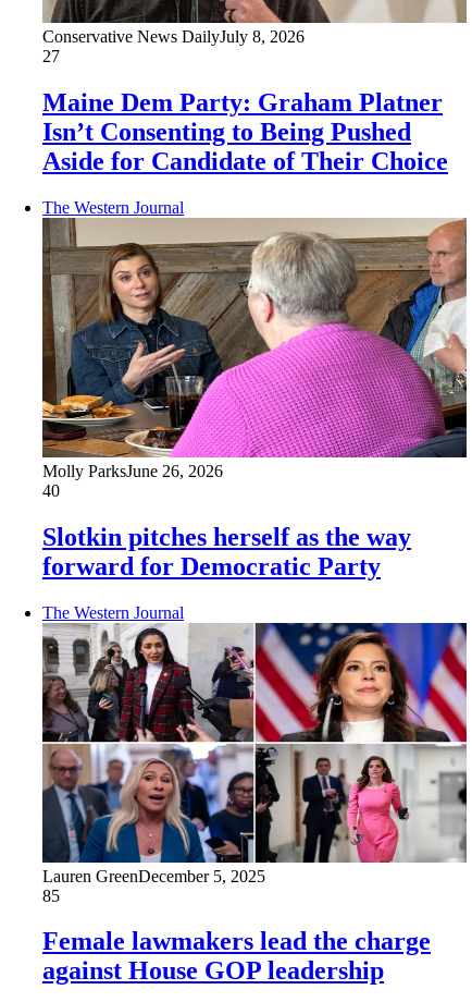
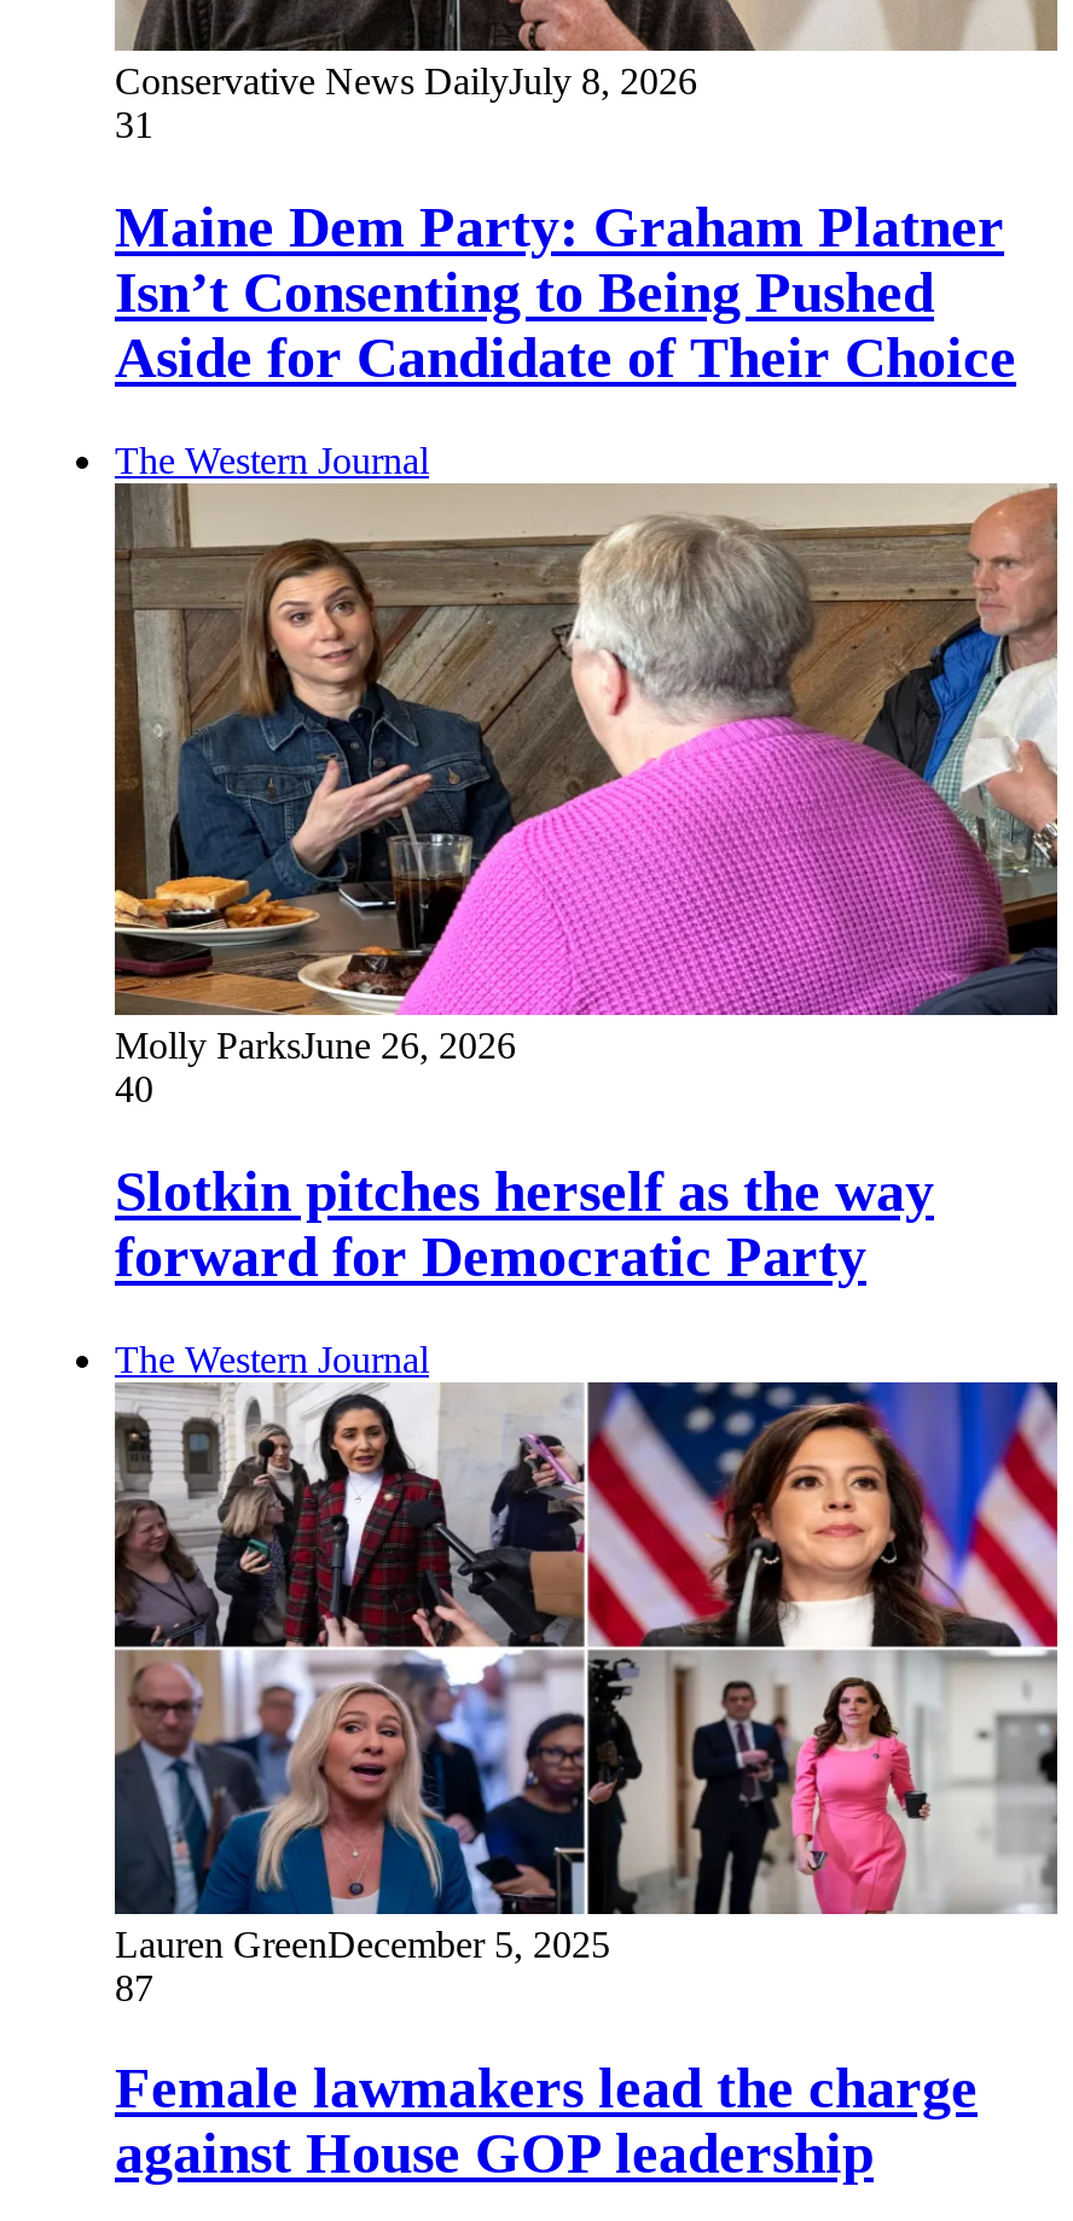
- 27
+ 31

- 85
+ 87
